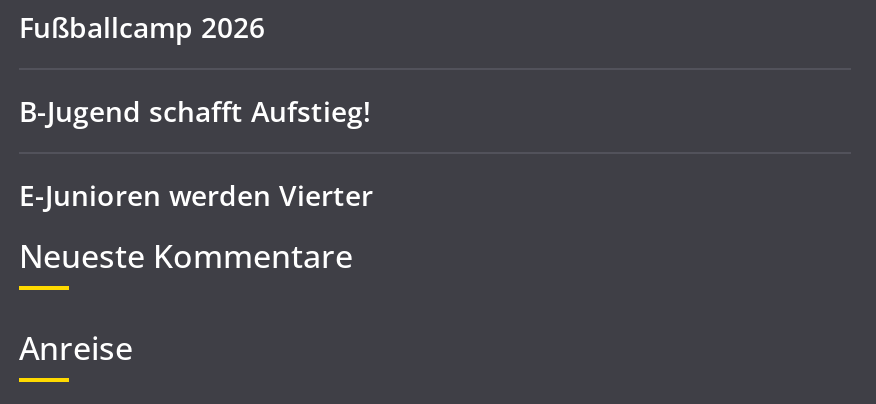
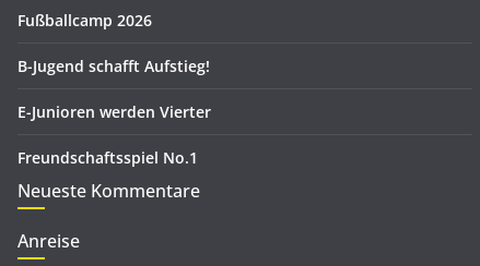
+ Freundschaftsspiel No.1
